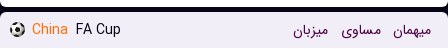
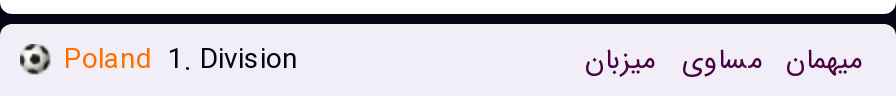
- China FA Cup
+ Poland 1. Division
